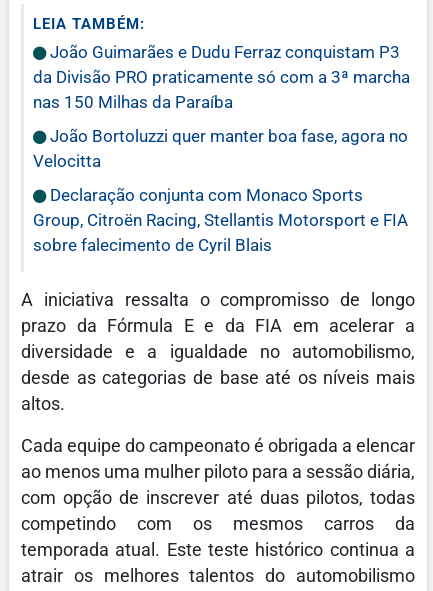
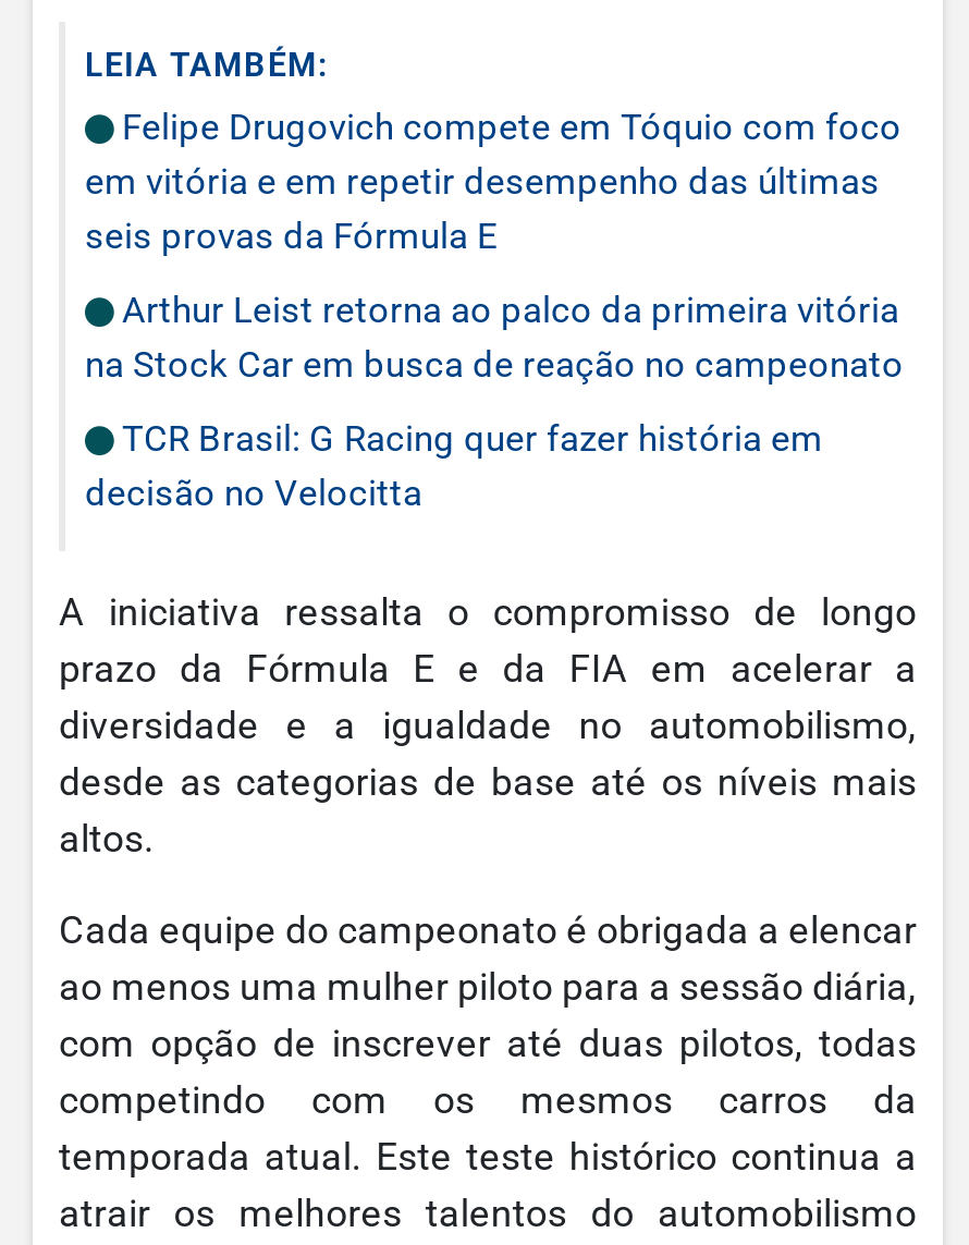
- João Guimarães e Dudu Ferraz conquistam P3
- da Divisão PRO praticamente só com a 3ª marcha
- nas 150 Milhas da Paraíba
+ Felipe Drugovich compete em Tóquio com foco
+ em vitória e em repetir desempenho das últimas
+ seis provas da Fórmula E

- João Bortoluzzi quer manter boa fase, agora no
- Velocitta
+ Arthur Leist retorna ao palco da primeira vitória
+ na Stock Car em busca de reação no campeonato

- Declaração conjunta com Monaco Sports
- Group, Citroën Racing, Stellantis Motorsport e FIA
- sobre falecimento de Cyril Blais
+ TCR Brasil: G Racing quer fazer história em
+ decisão no Velocitta
